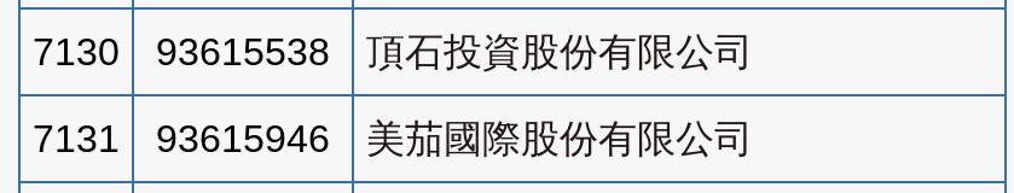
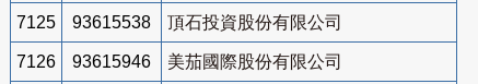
- 7130 93615538 頂石投資股份有限公司
+ 7125 93615538 頂石投資股份有限公司

- 7131 93615946 美茄國際股份有限公司
+ 7126 93615946 美茄國際股份有限公司
